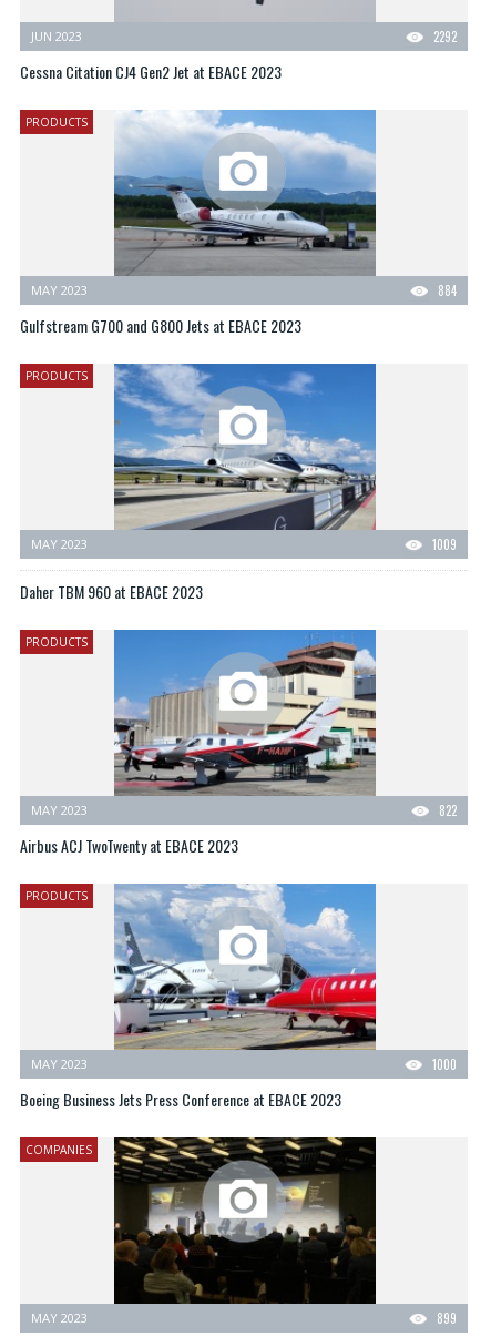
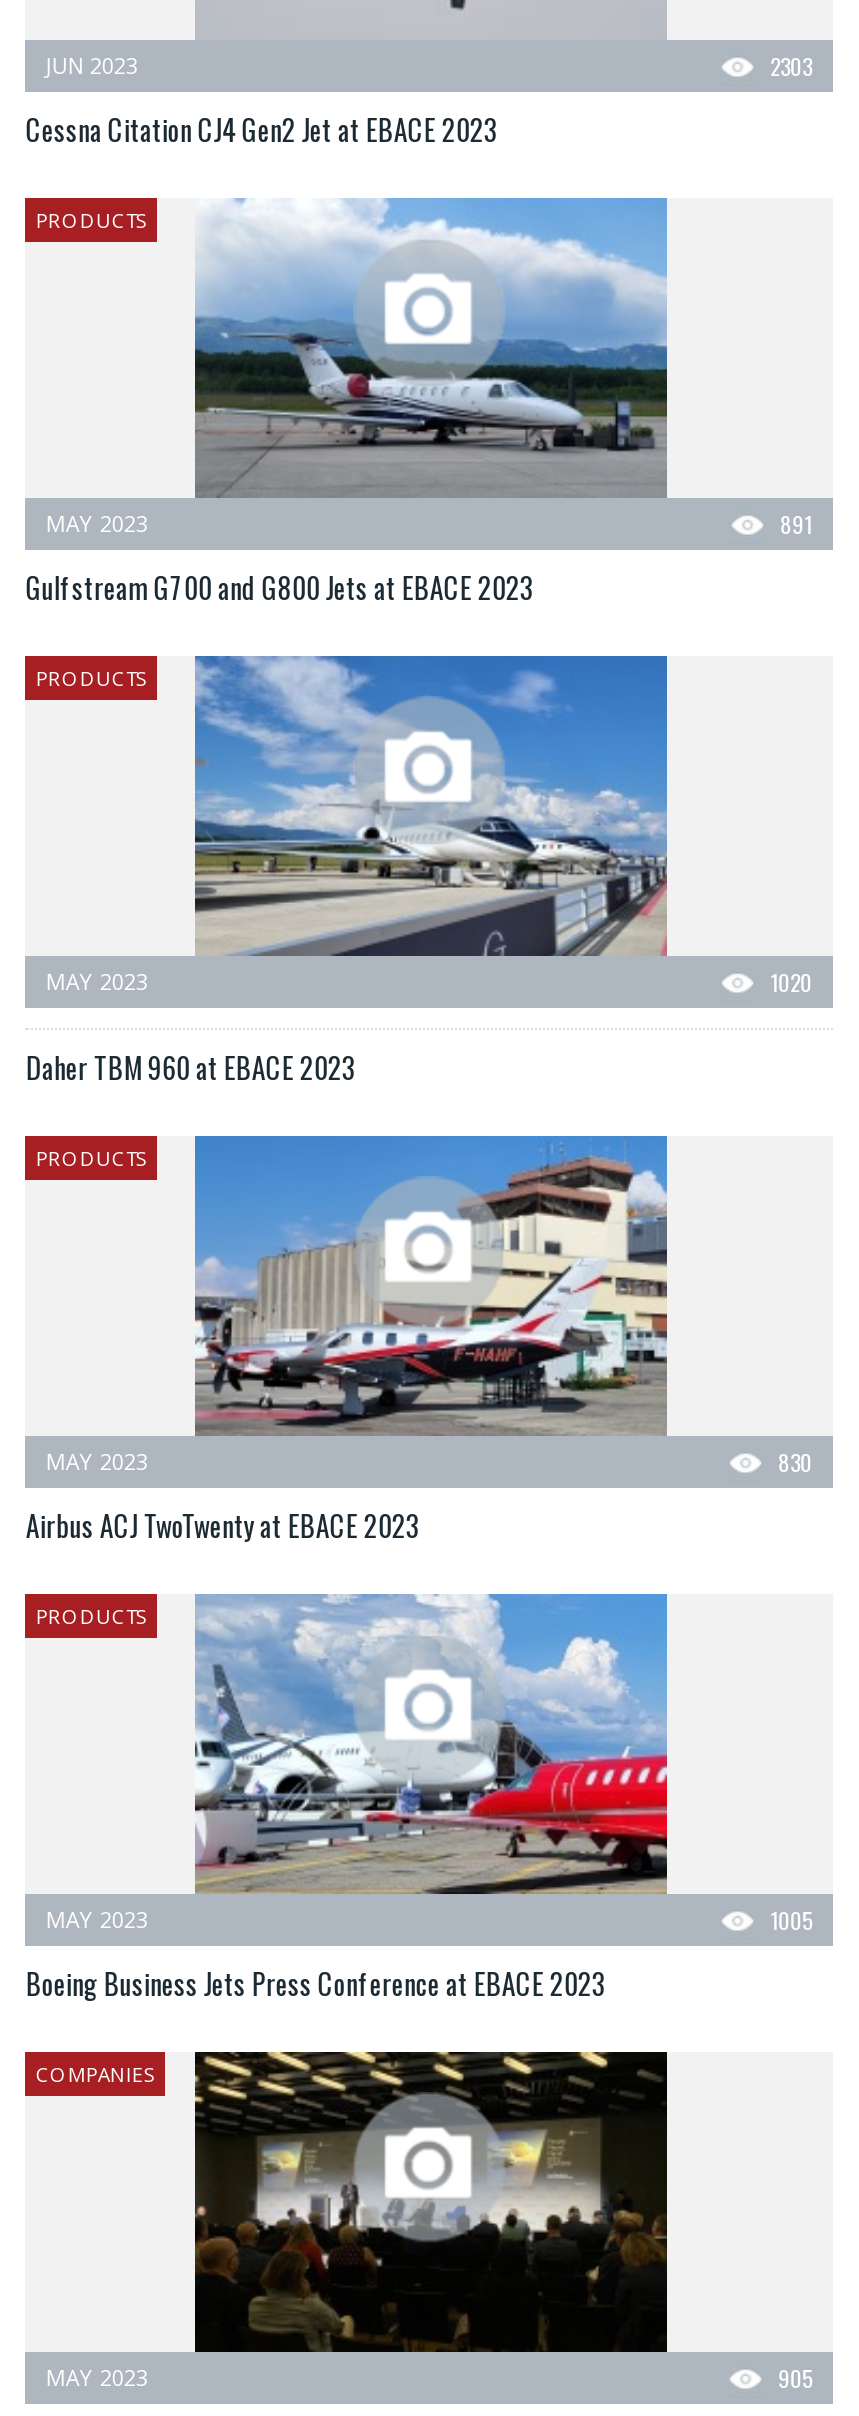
- 2292
+ 2303

- 884
+ 891

- 1009
+ 1020

- 822
+ 830

- 1000
+ 1005

- 899
+ 905
